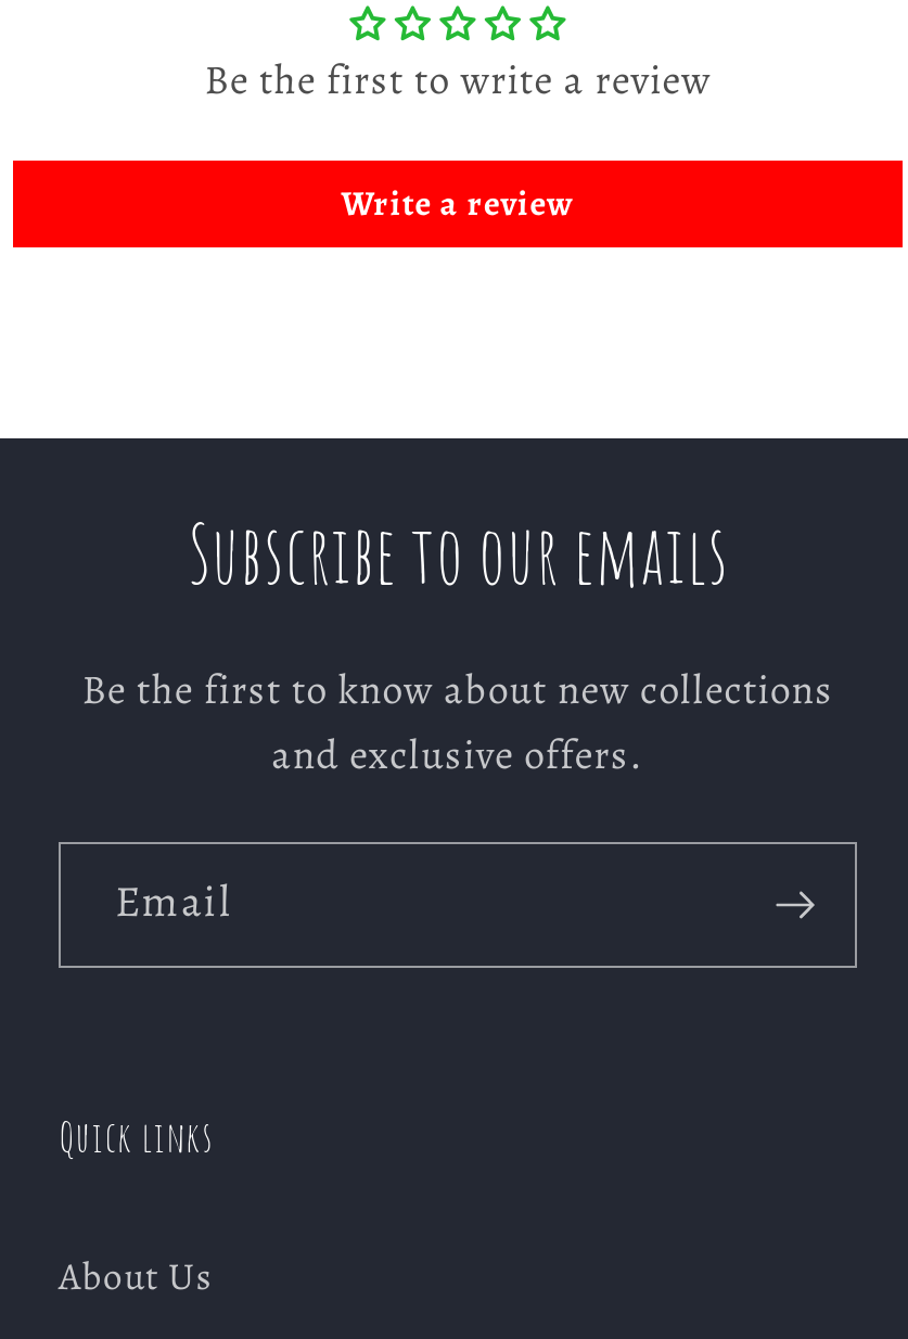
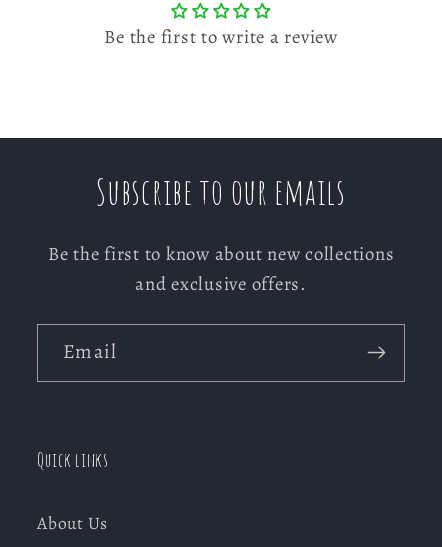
- Write a review
